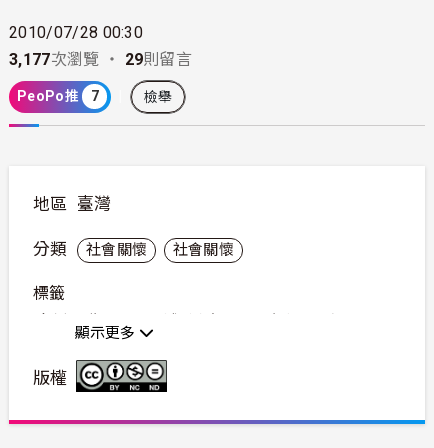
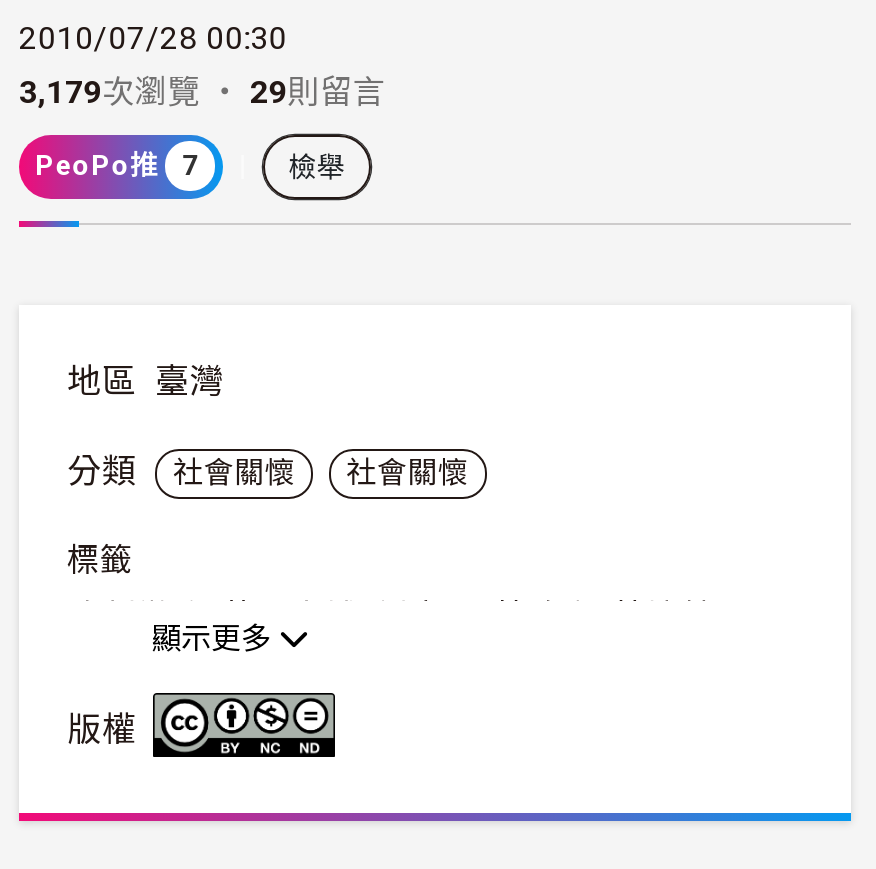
- 3,177次瀏覽 ・29則留言
+ 3,179次瀏覽 ・29則留言
